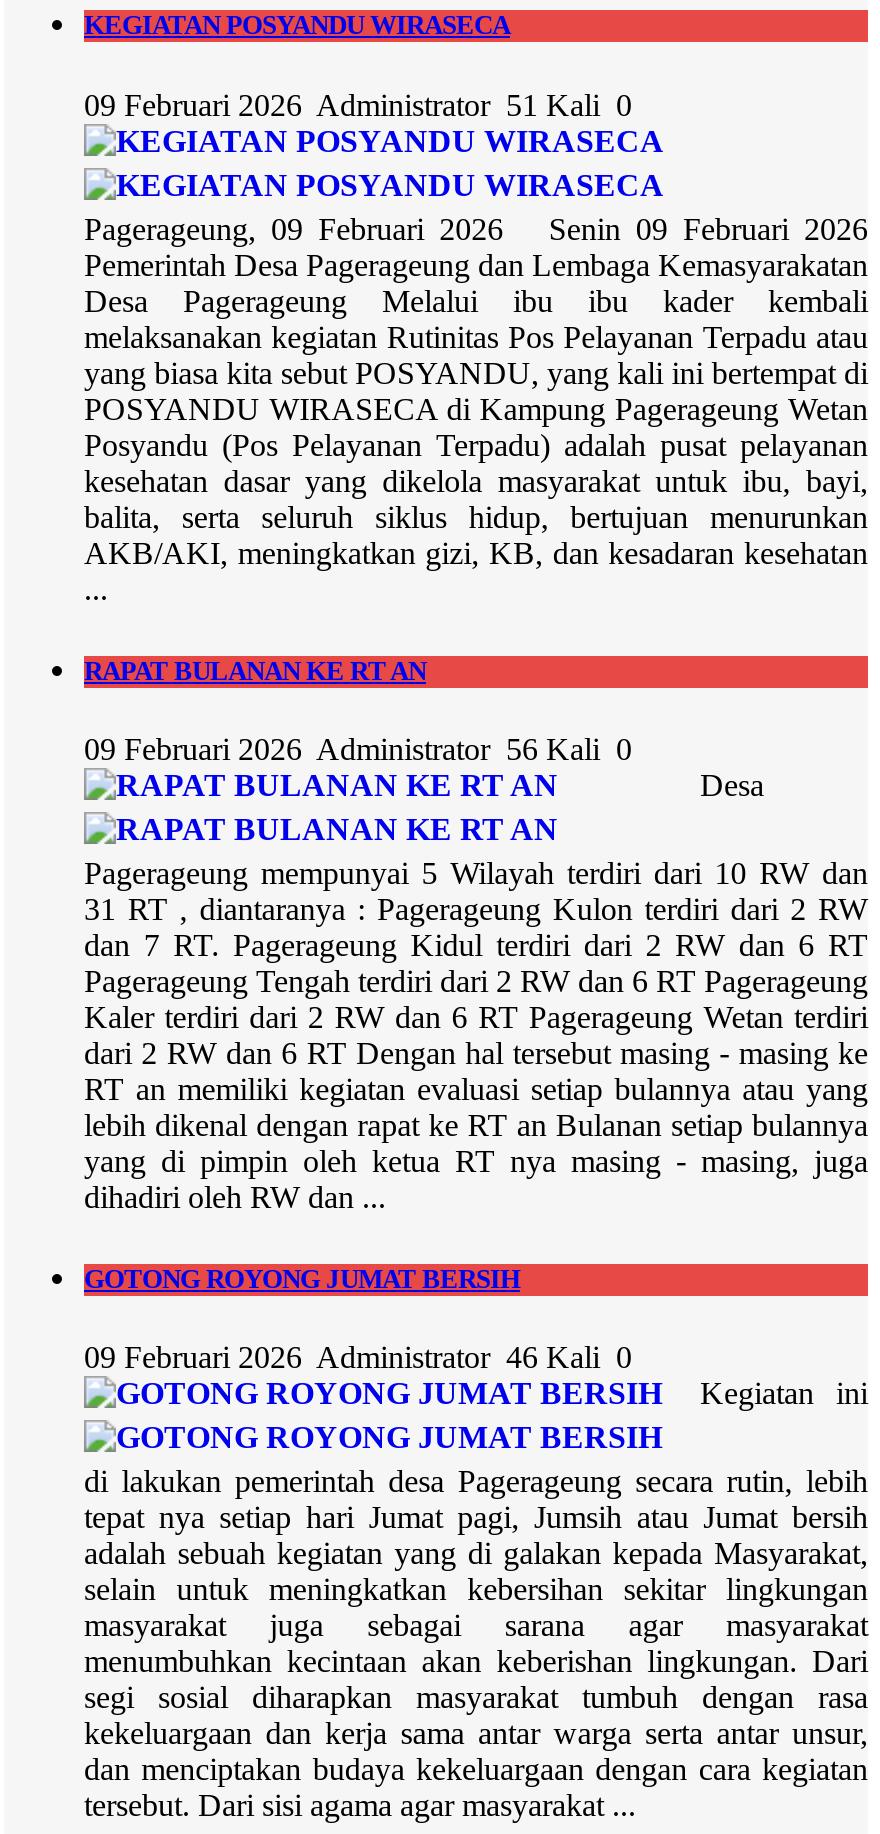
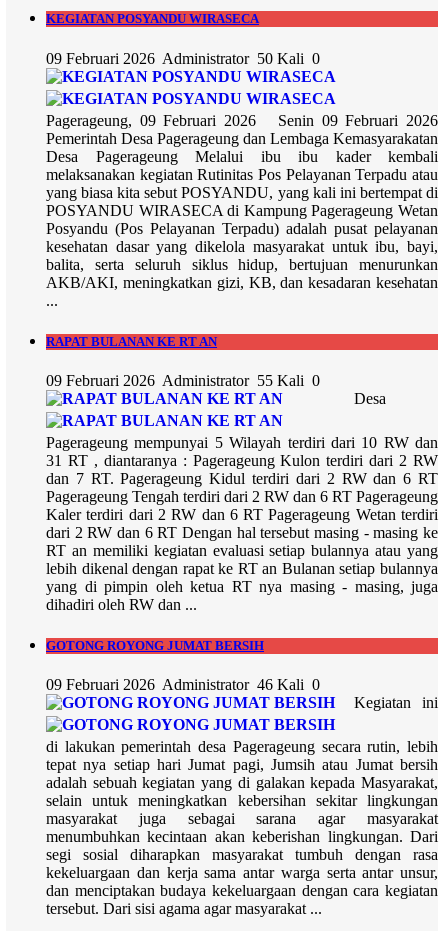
- 09 Februari 2026 Administrator 51 Kali 0
+ 09 Februari 2026 Administrator 50 Kali 0

- 09 Februari 2026 Administrator 56 Kali 0
+ 09 Februari 2026 Administrator 55 Kali 0
